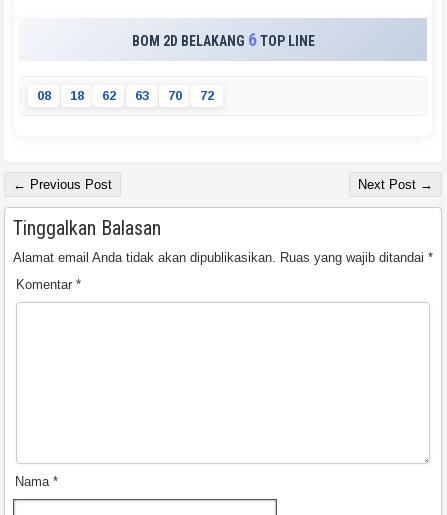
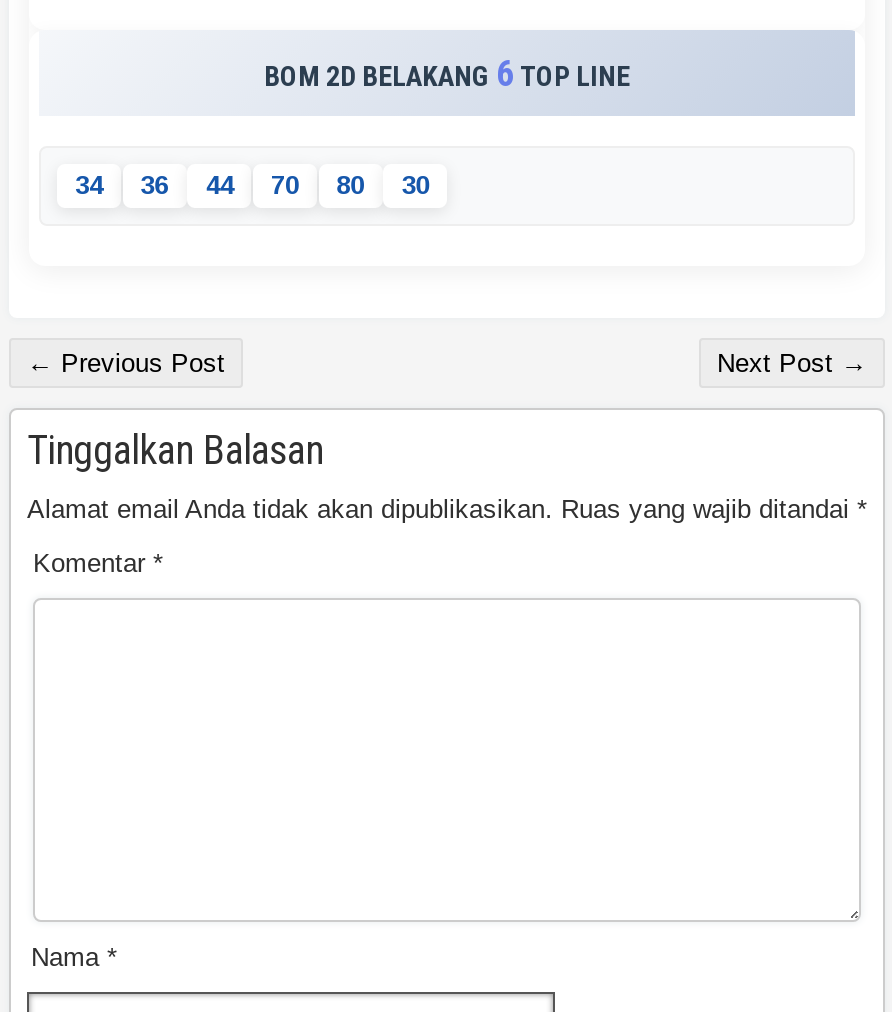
- 08
- 1 8
- 62
- 63
+ 34
+ 36
+ 44

- 72
+ 80
+ 30
